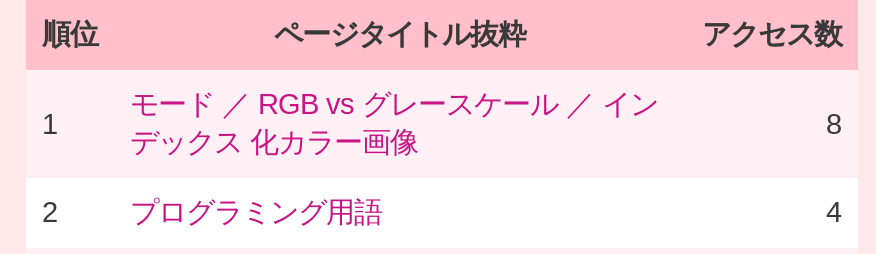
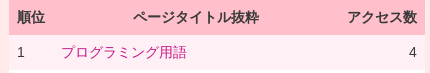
- モード ／ RGB vs グレースケール ／ イン
- デックス 化カラー画像

- 8
- 2
